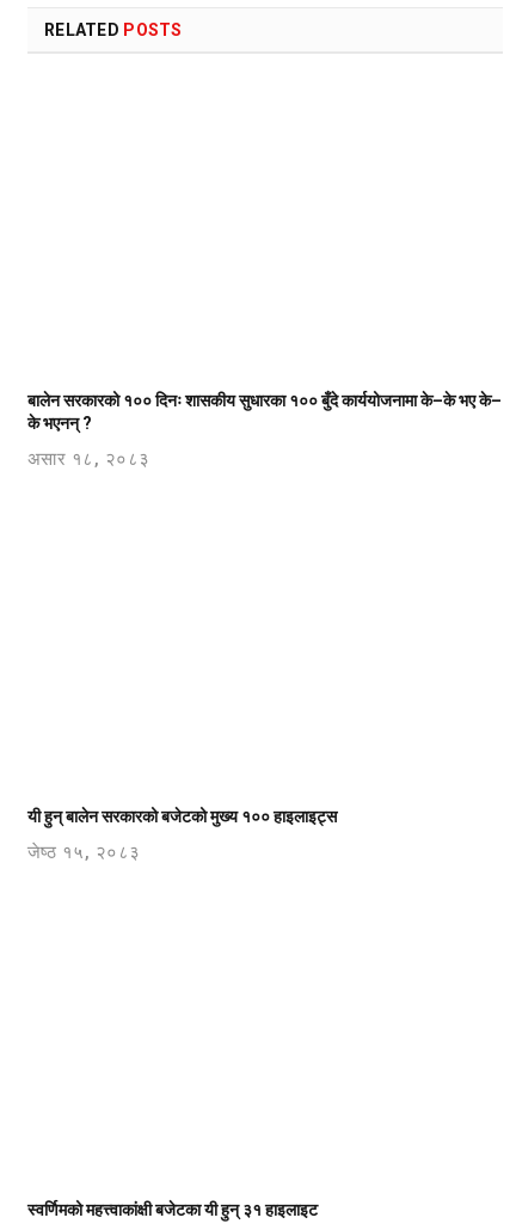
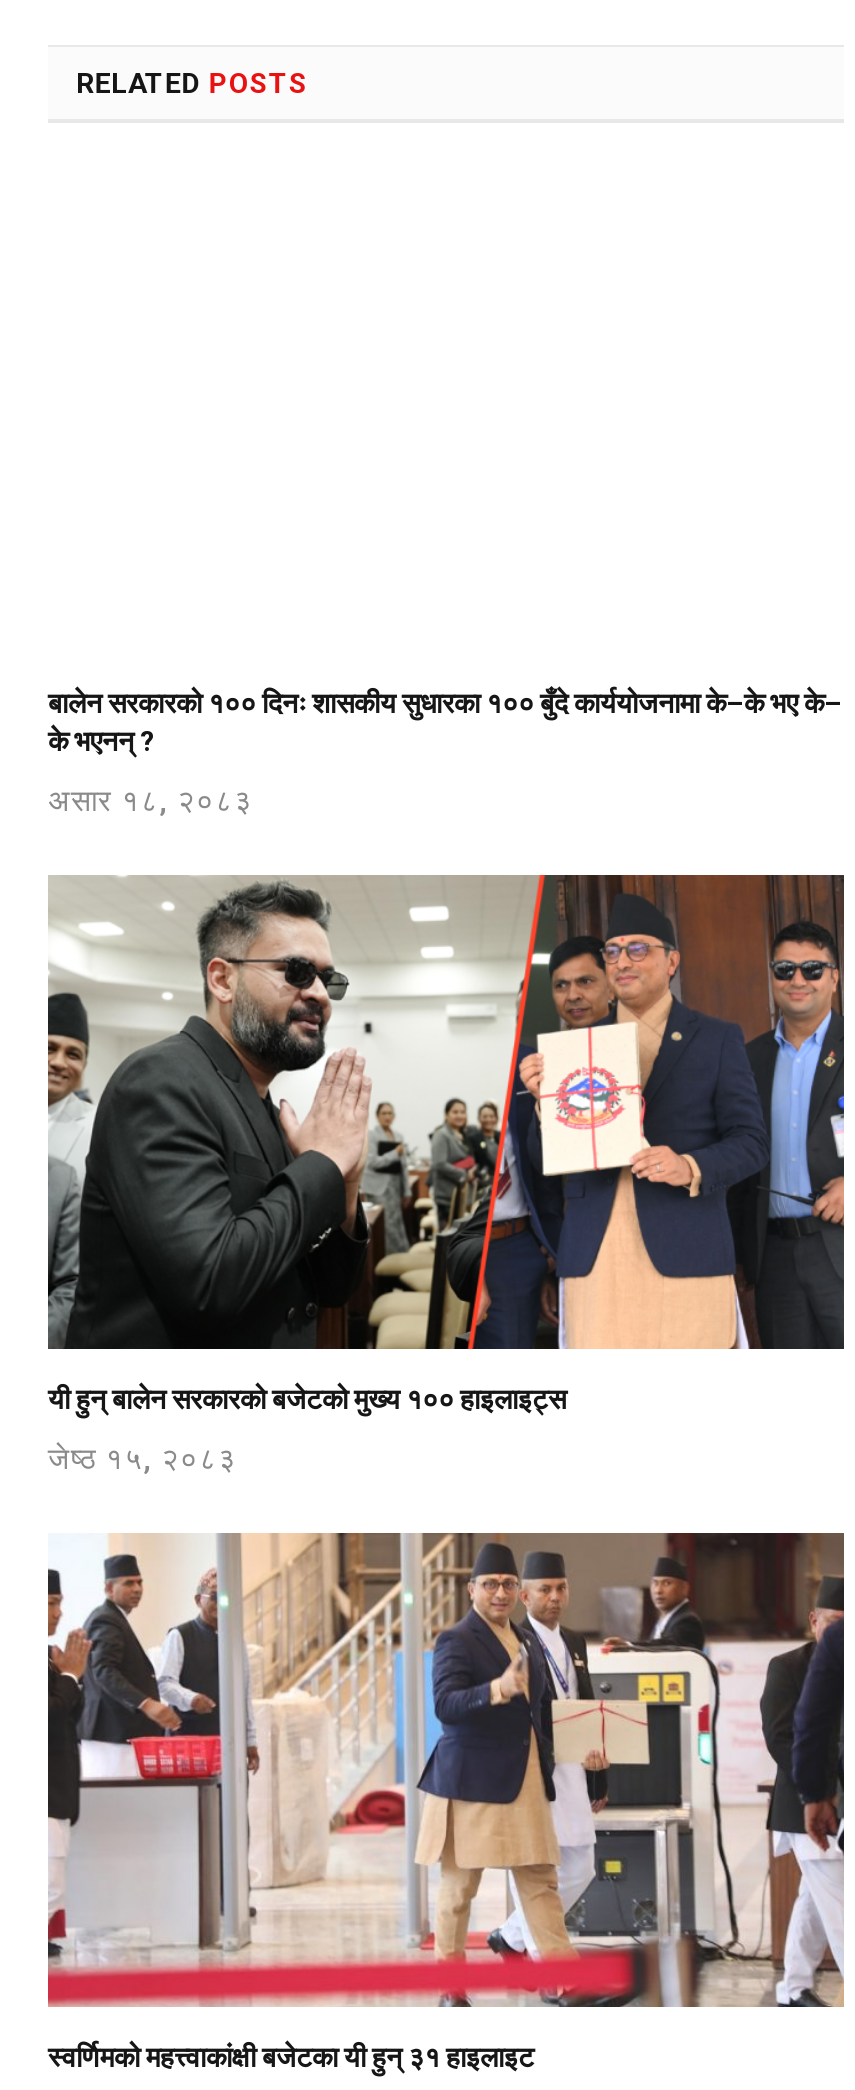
+ [image]

+ [image]
